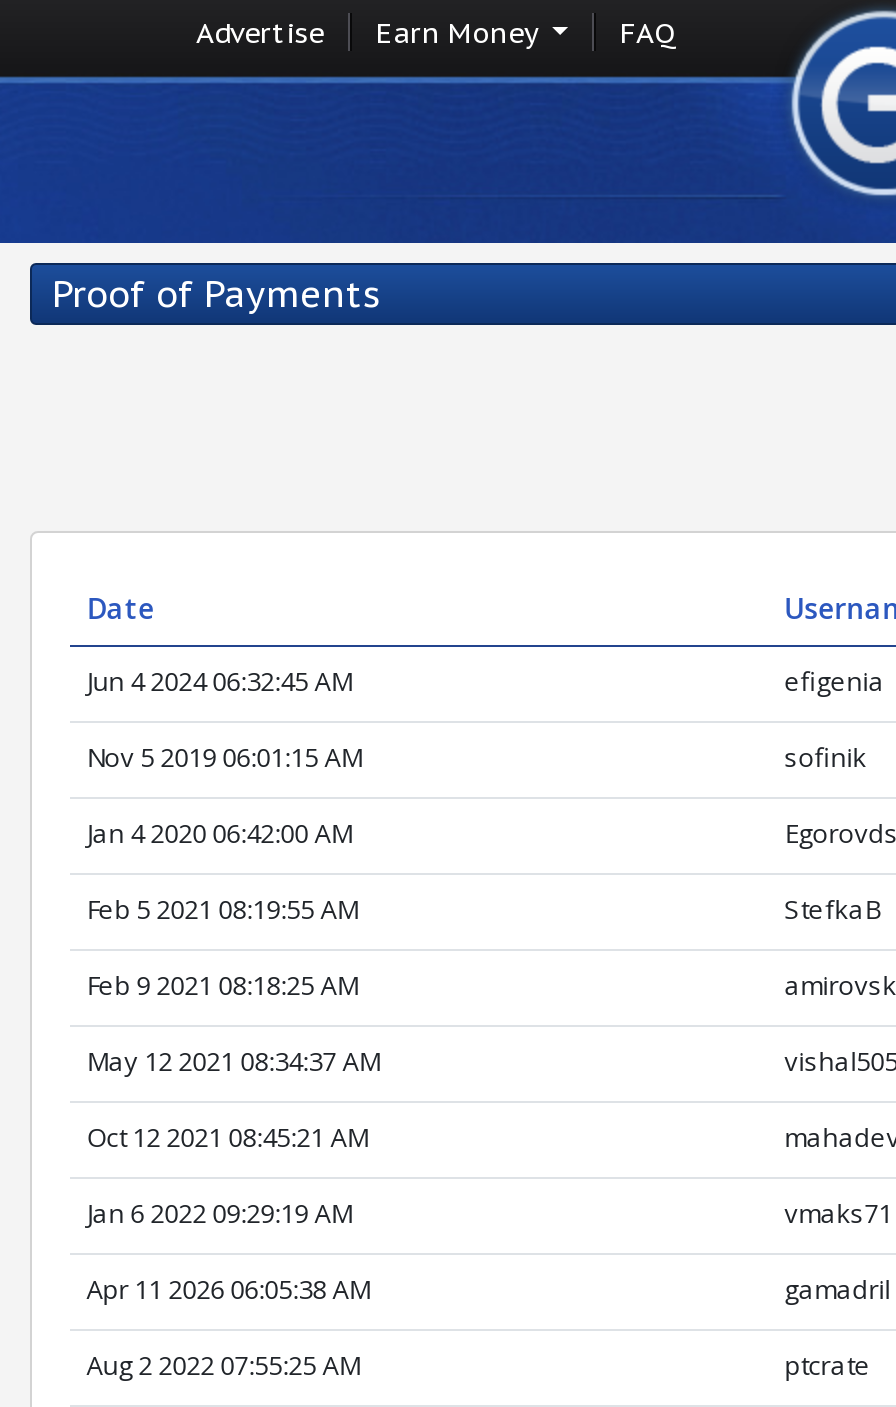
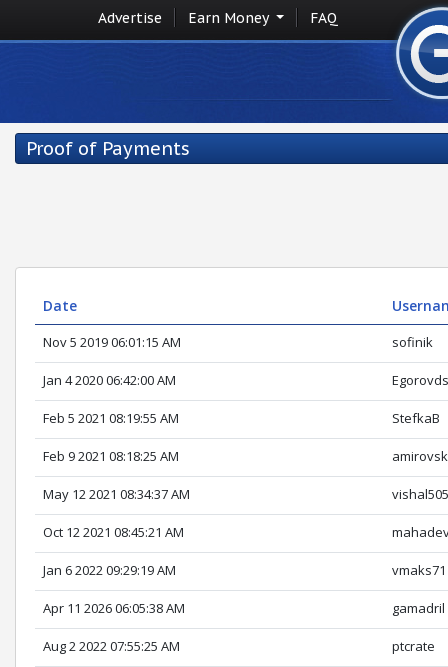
- Jun 4 2024 06:32:45 AM
- efigenia
